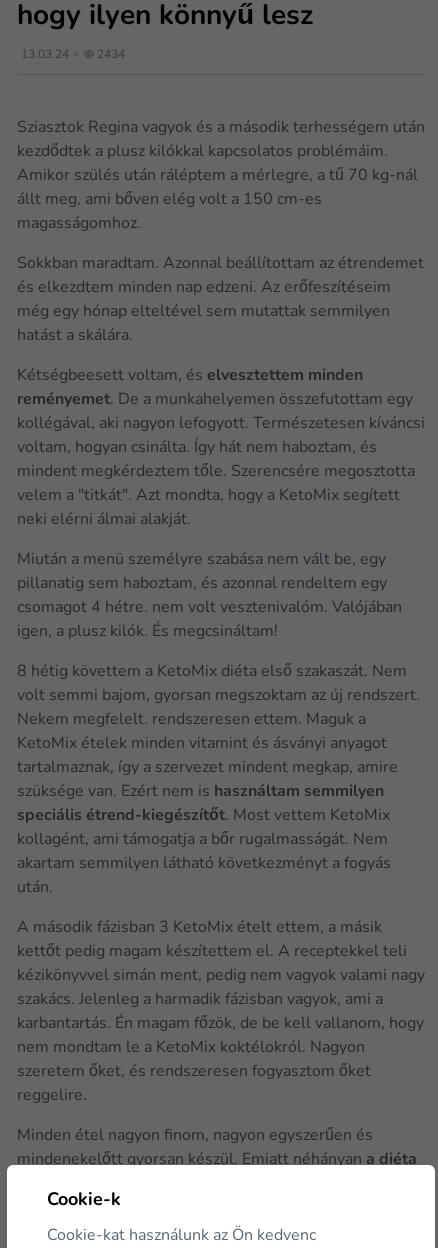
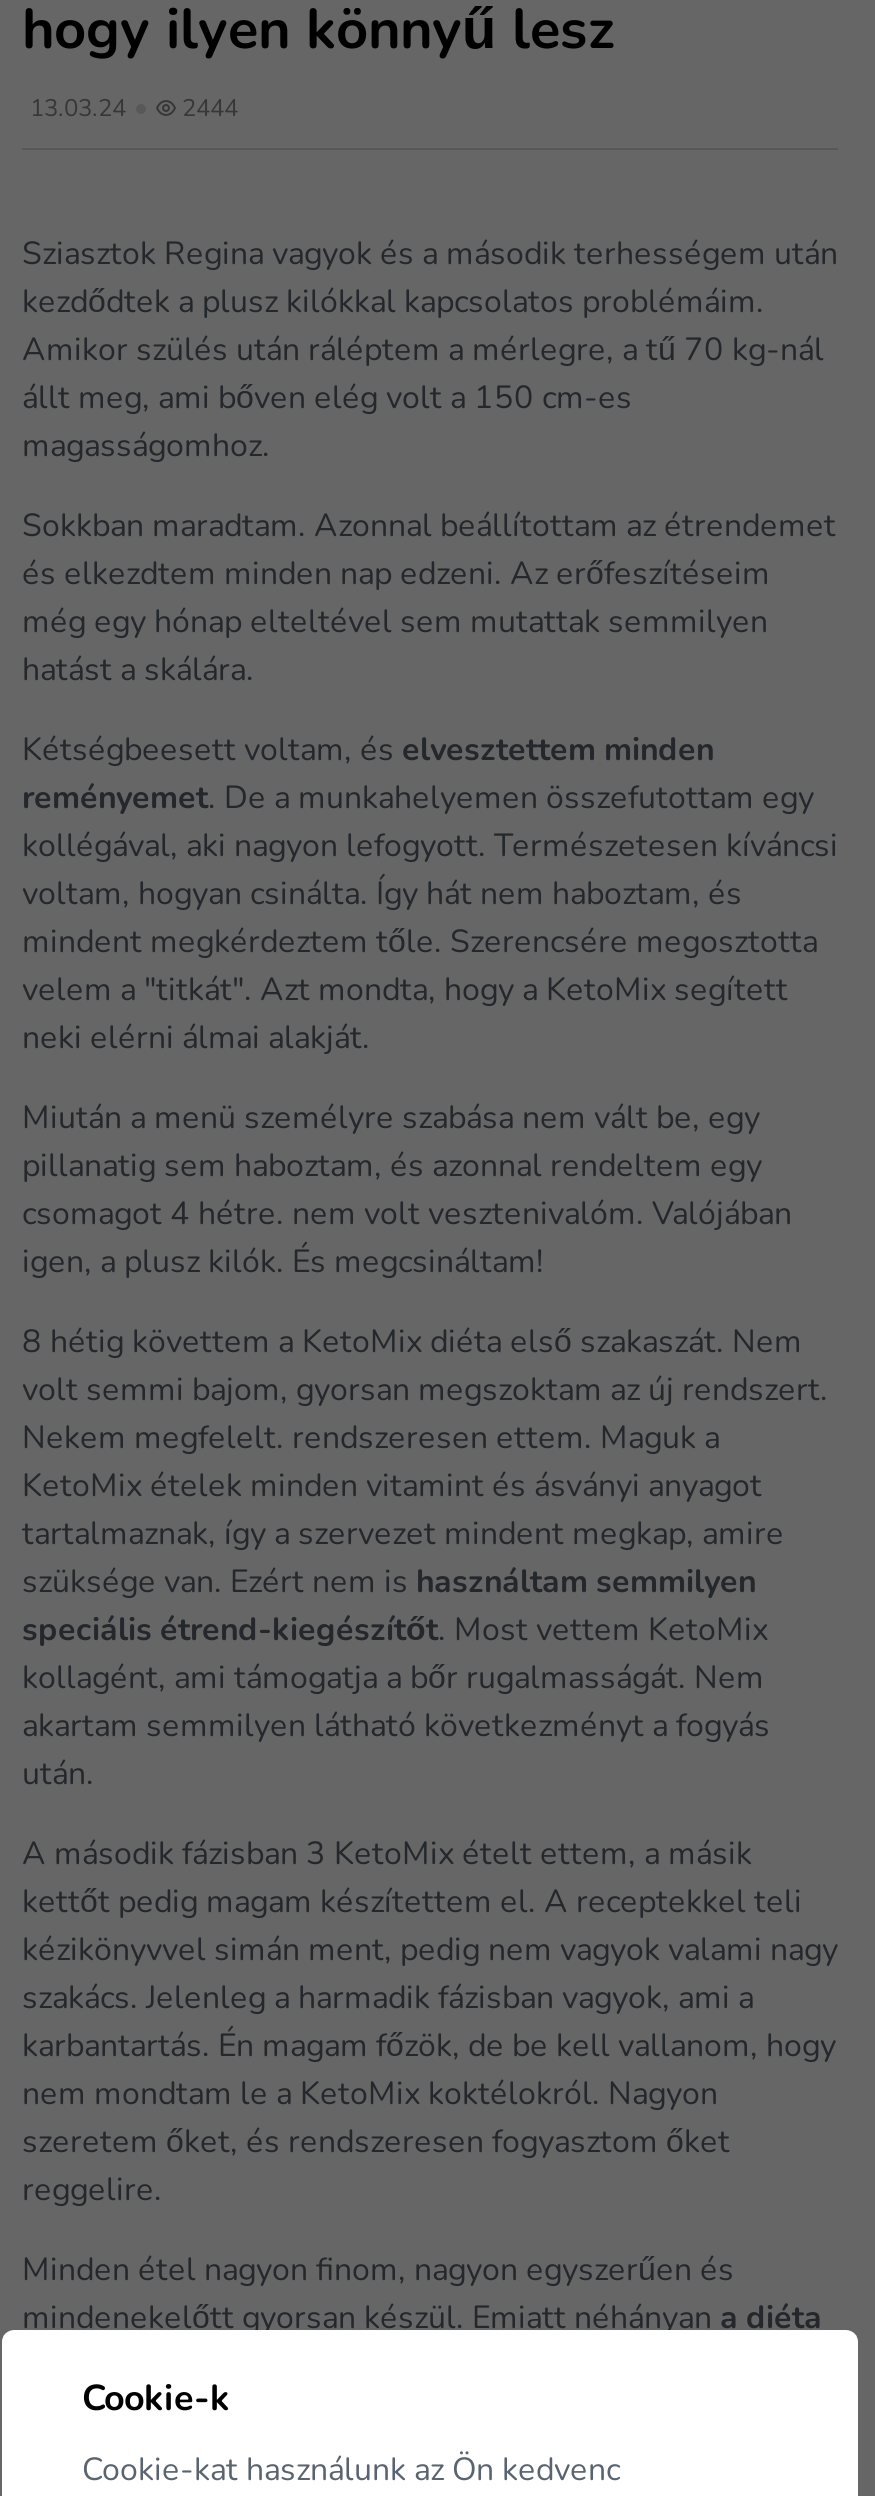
- 2434
+ 2444
